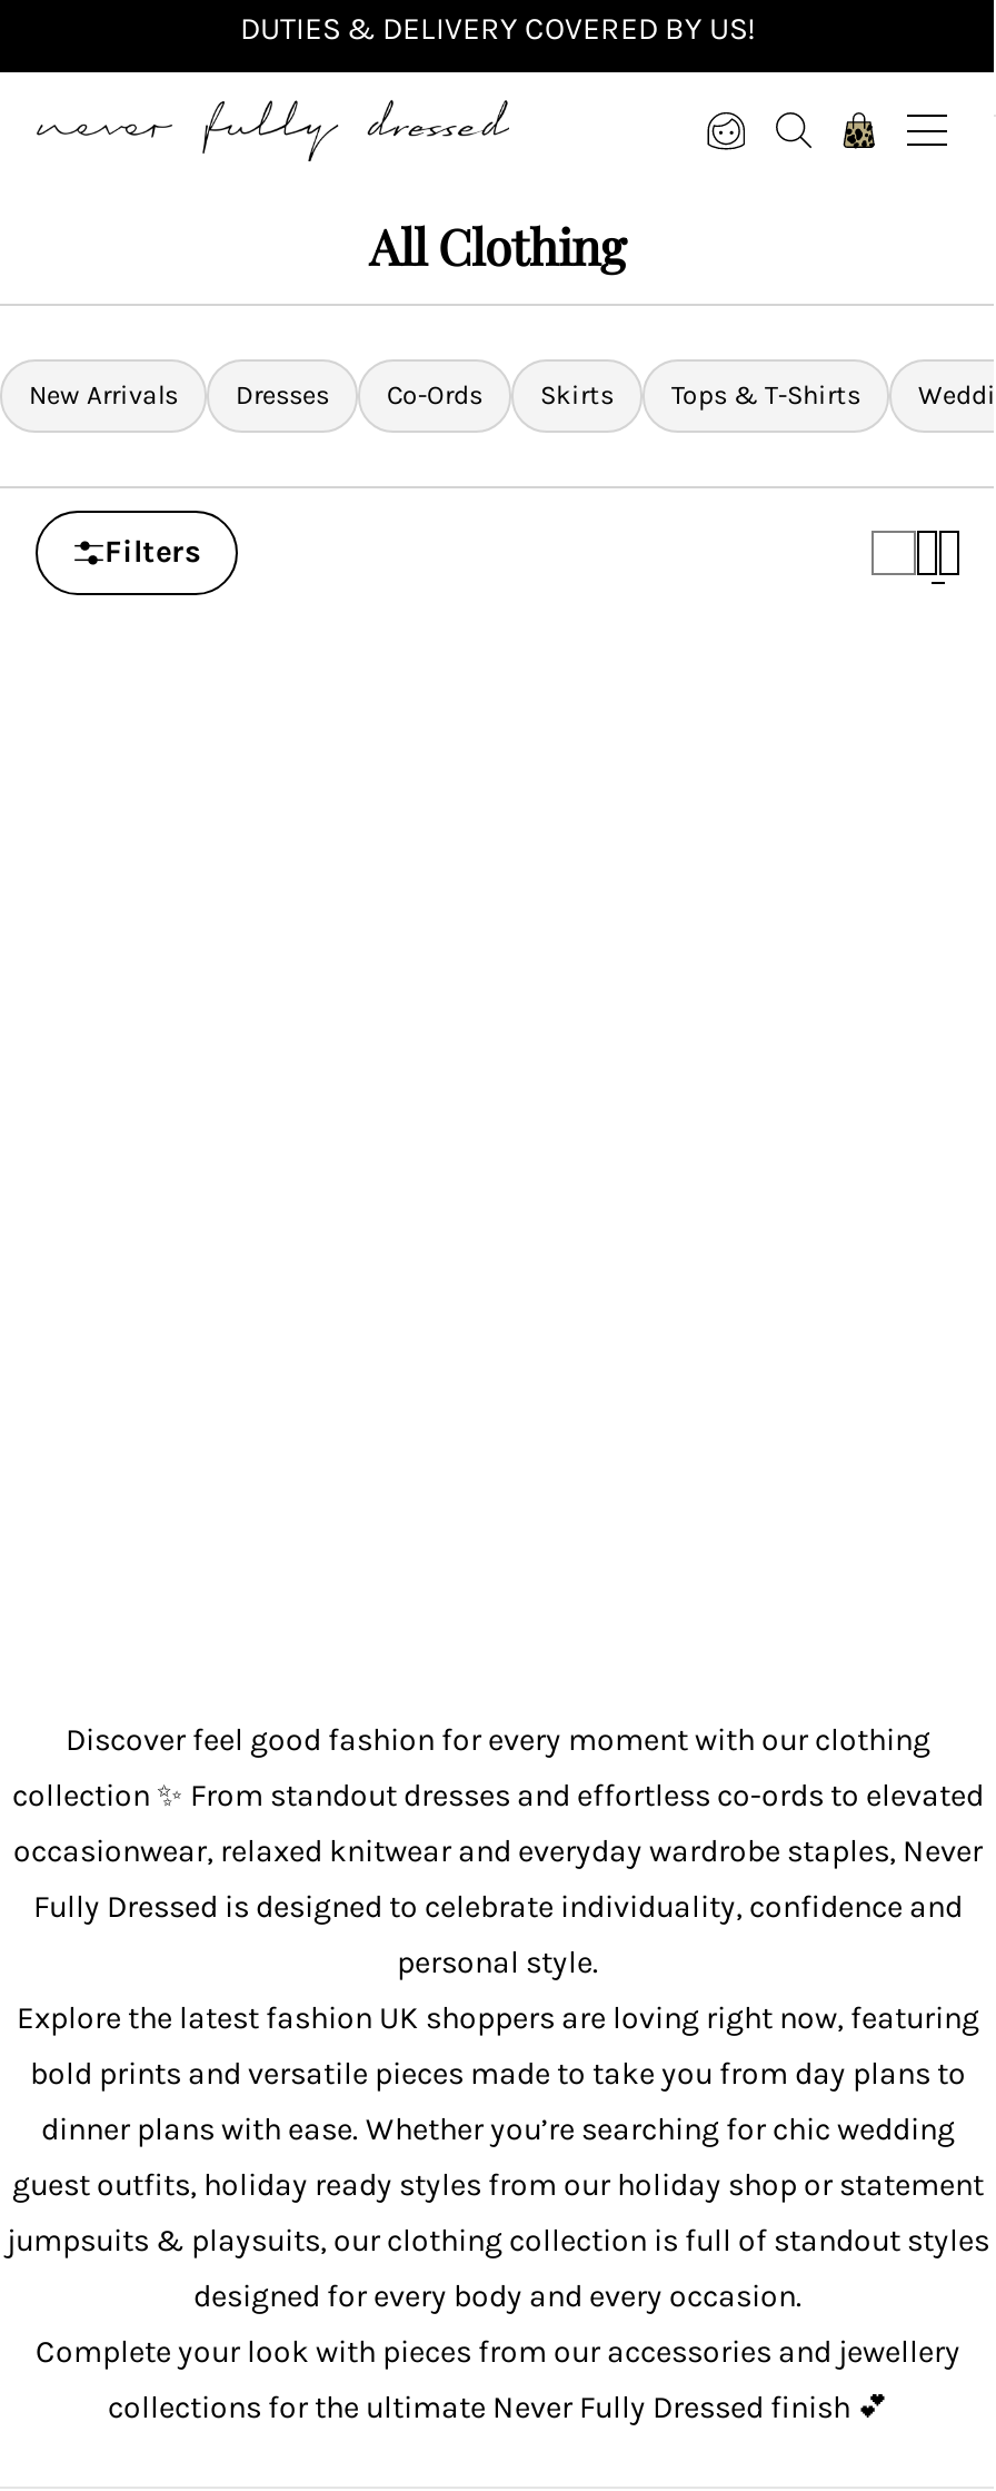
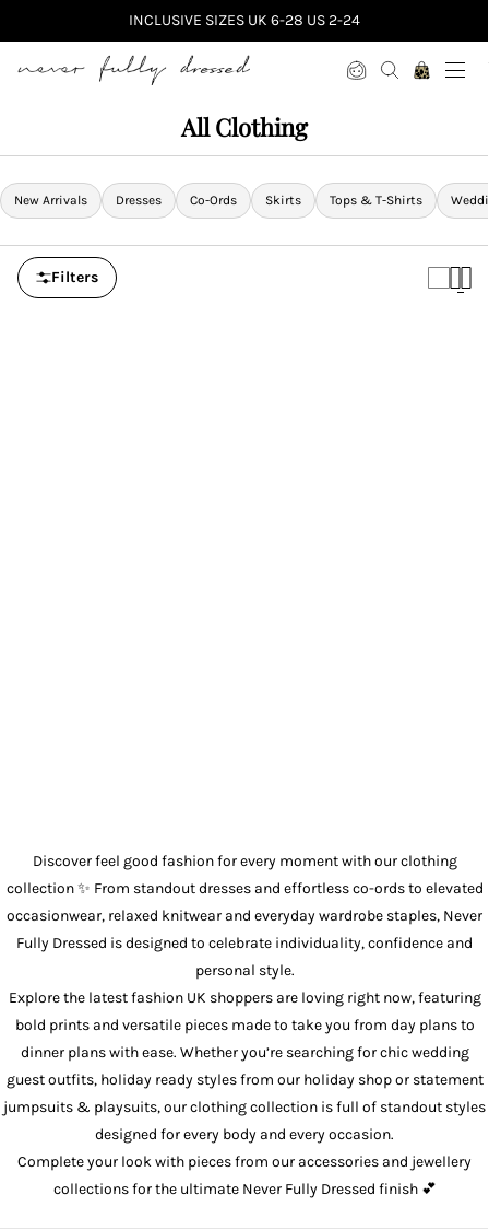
- DUTIES & DELIVERY COVERED BY US!
+ INCLUSIVE SIZES UK 6-28 US 2-24
